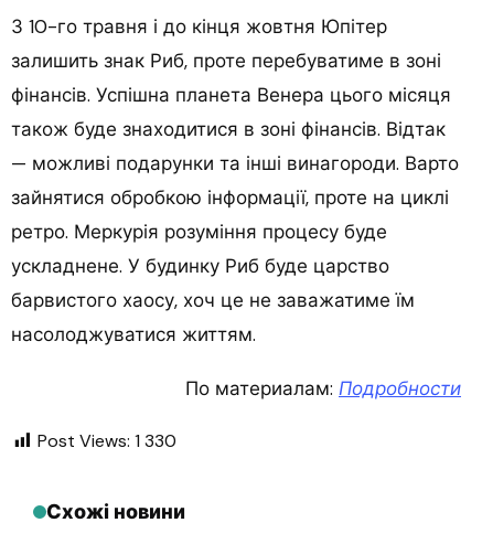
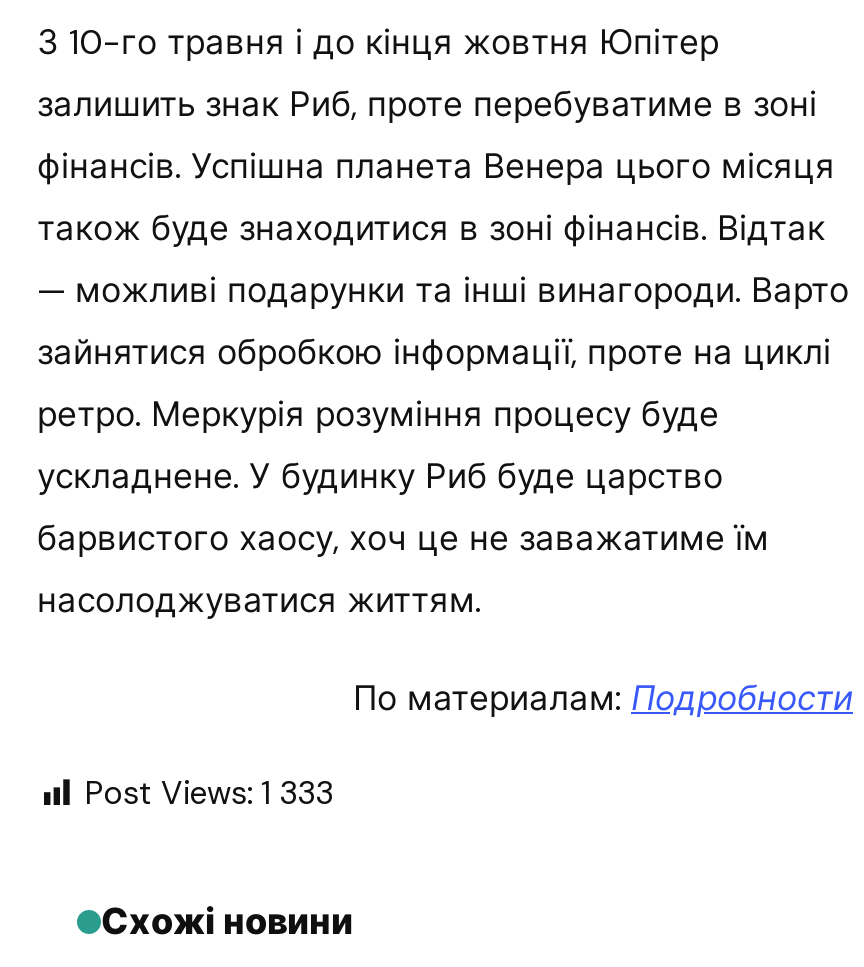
- Post Views: 1 330
+ Post Views: 1 333
